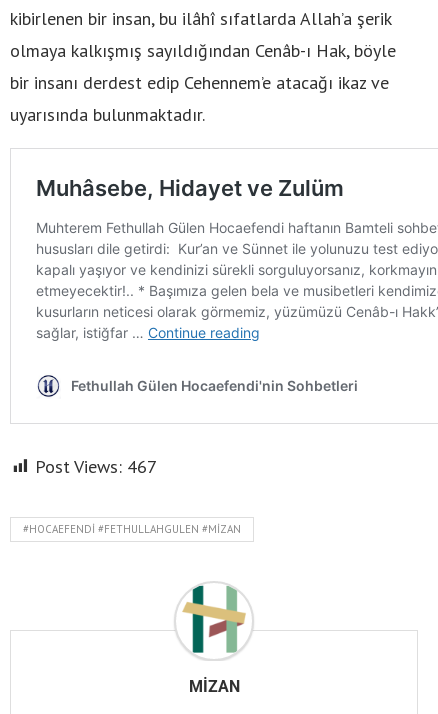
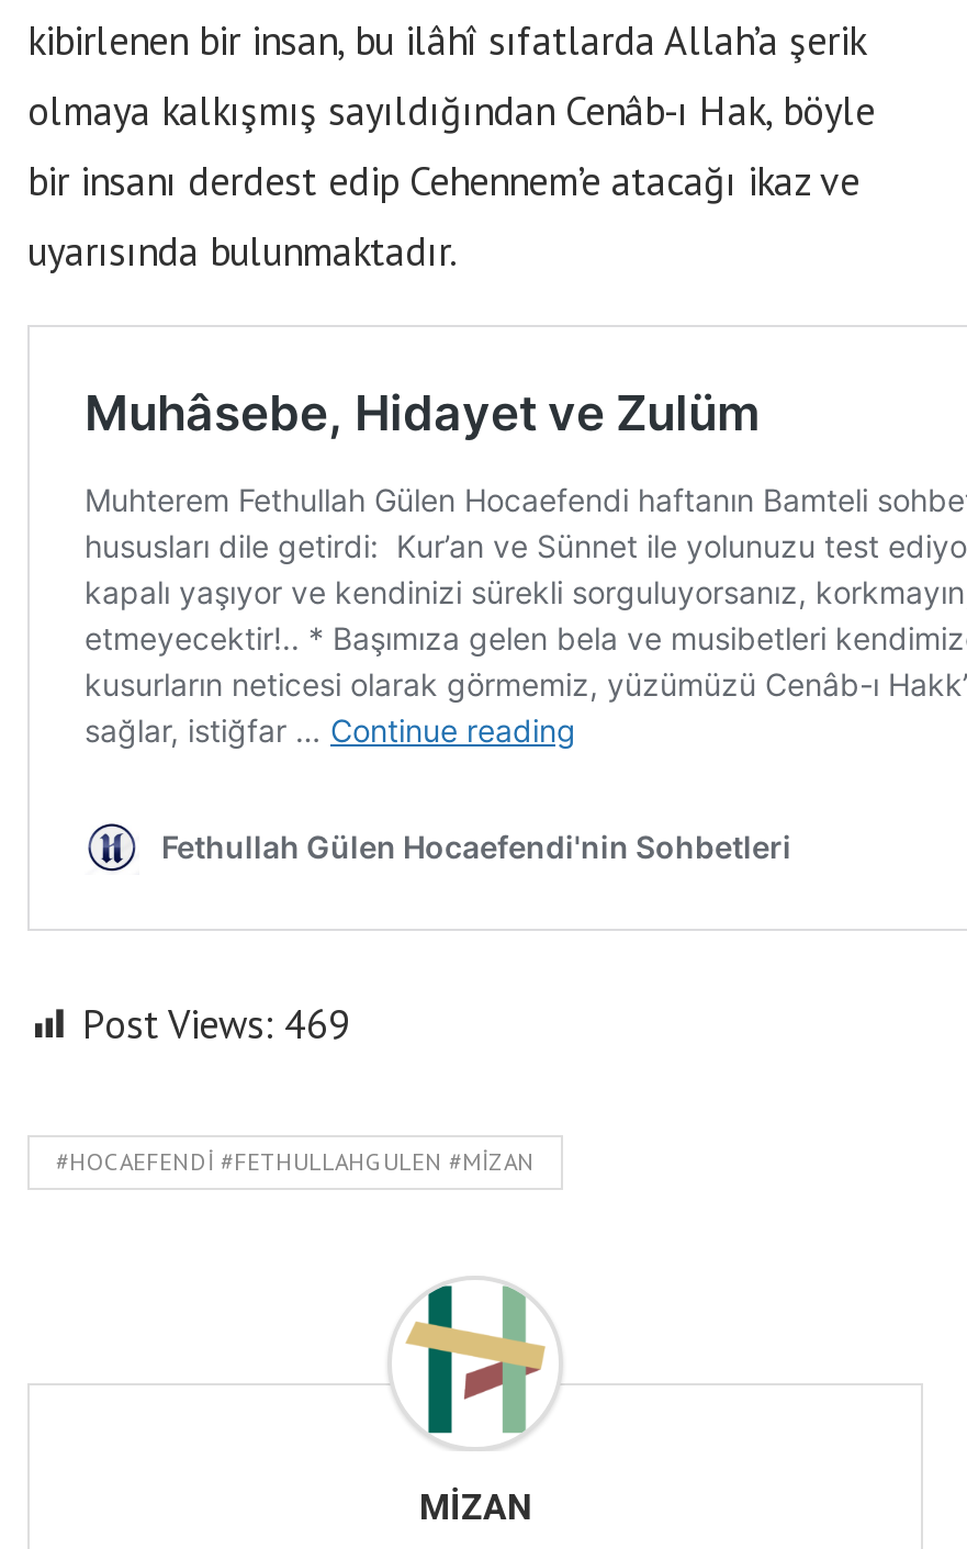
- Post Views: 467
+ Post Views: 469
